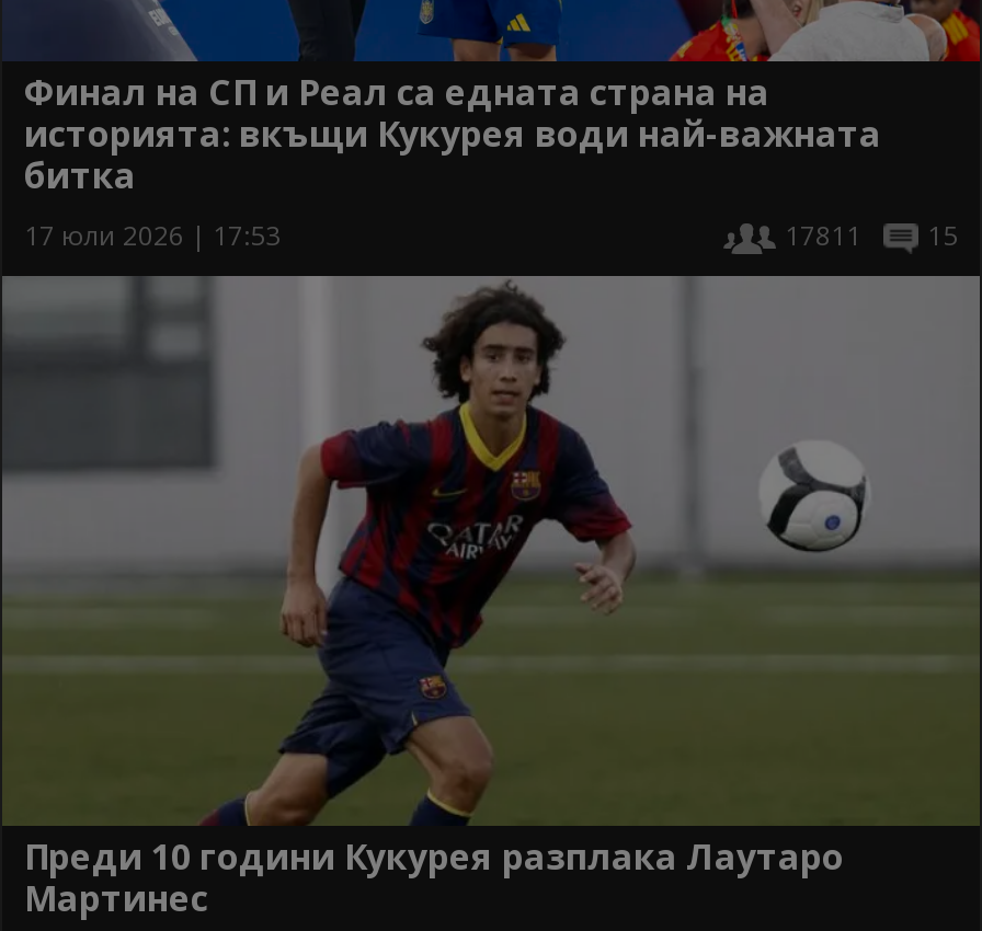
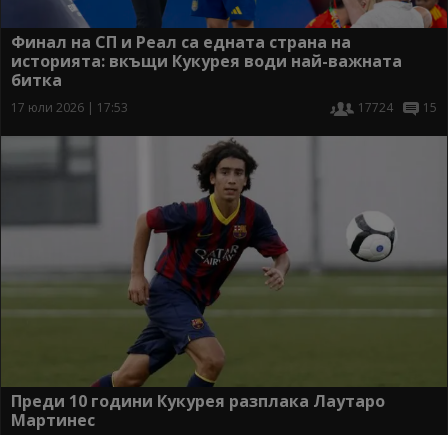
- 17811 15
+ 17724 15
